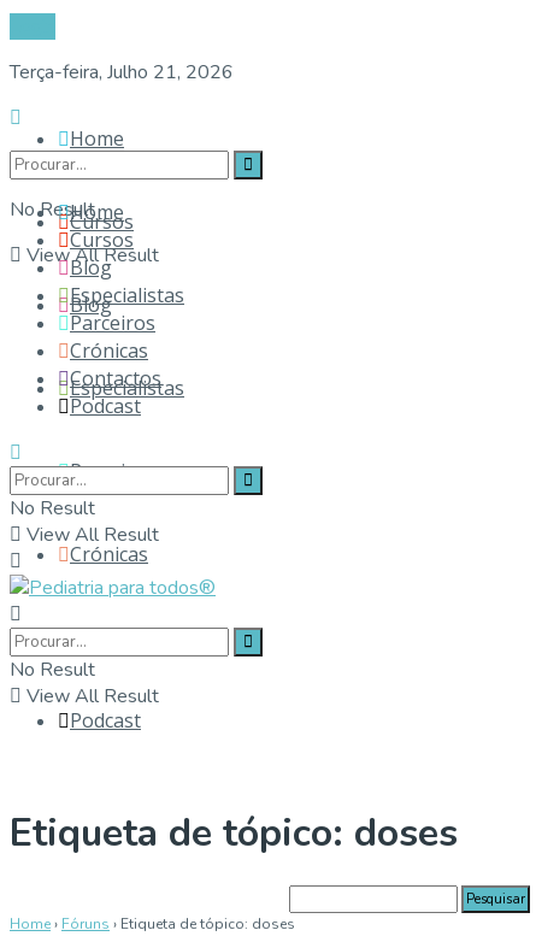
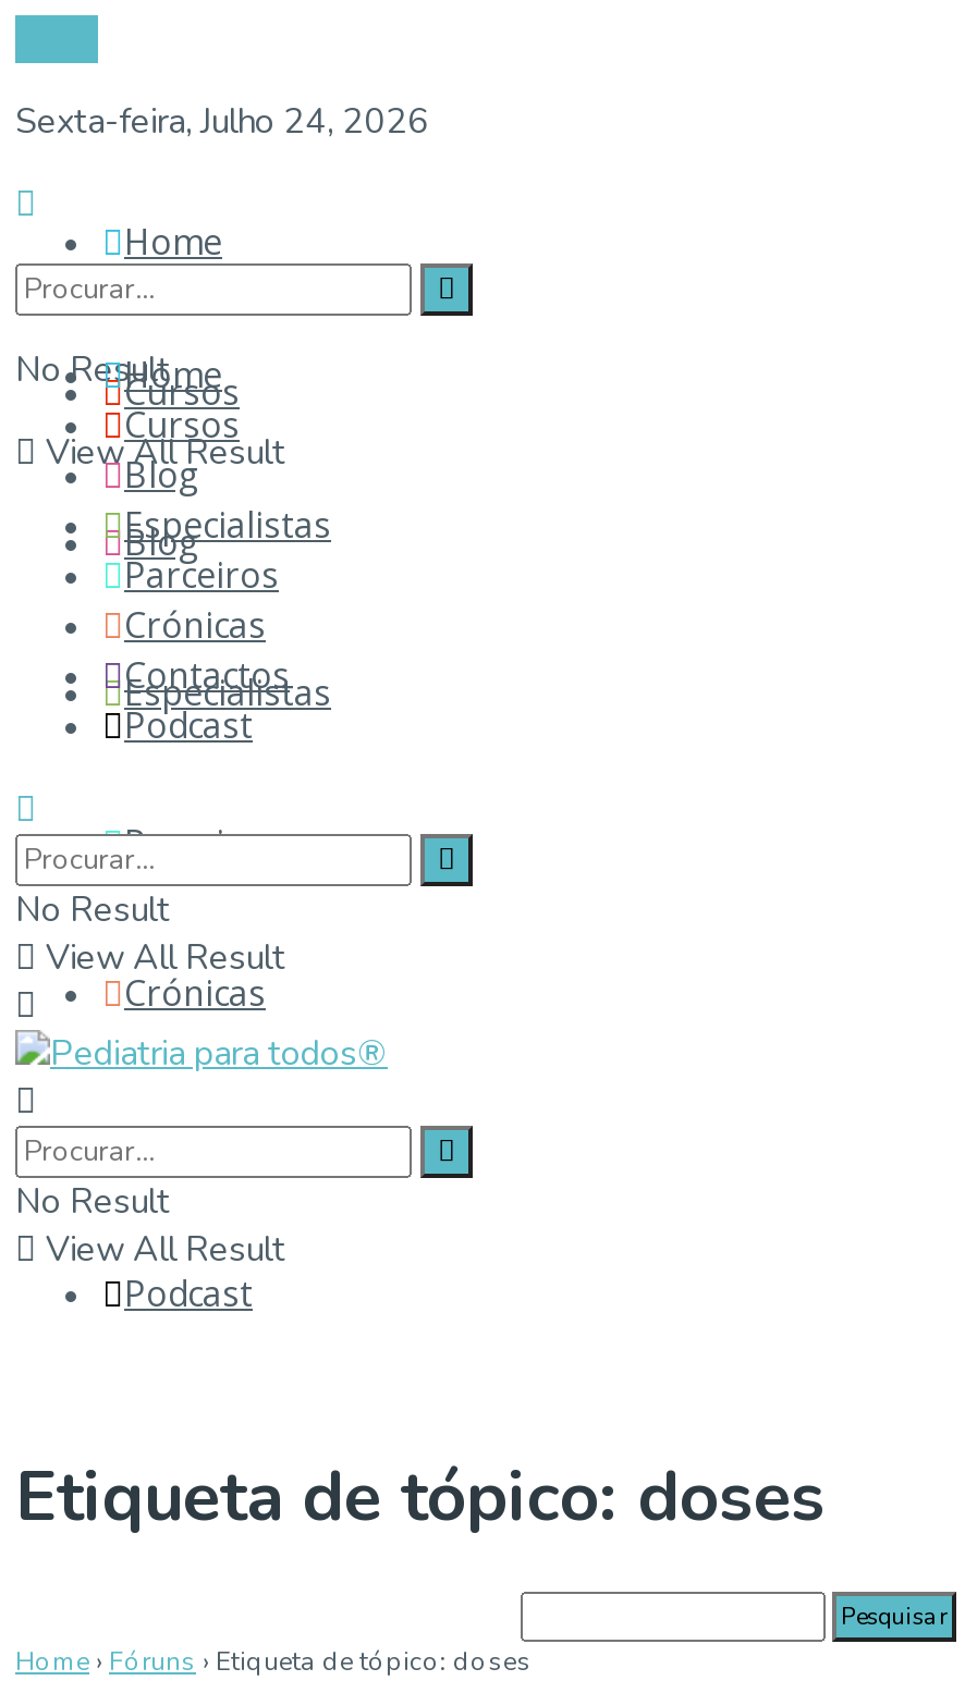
- Terça-feira, Julho 21, 2026
+ Sexta-feira, Julho 24, 2026
